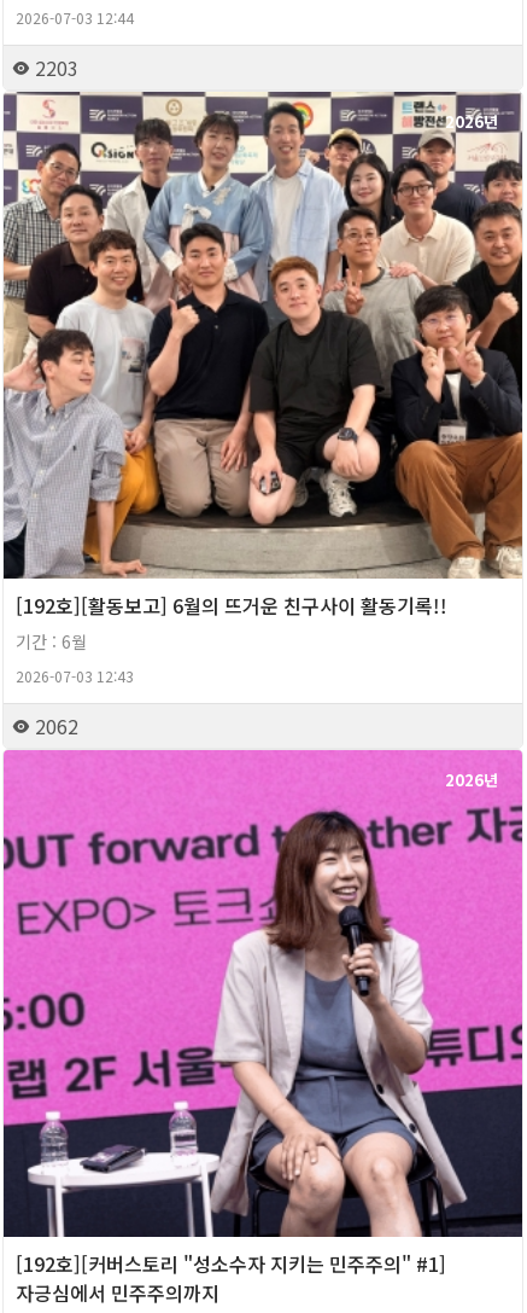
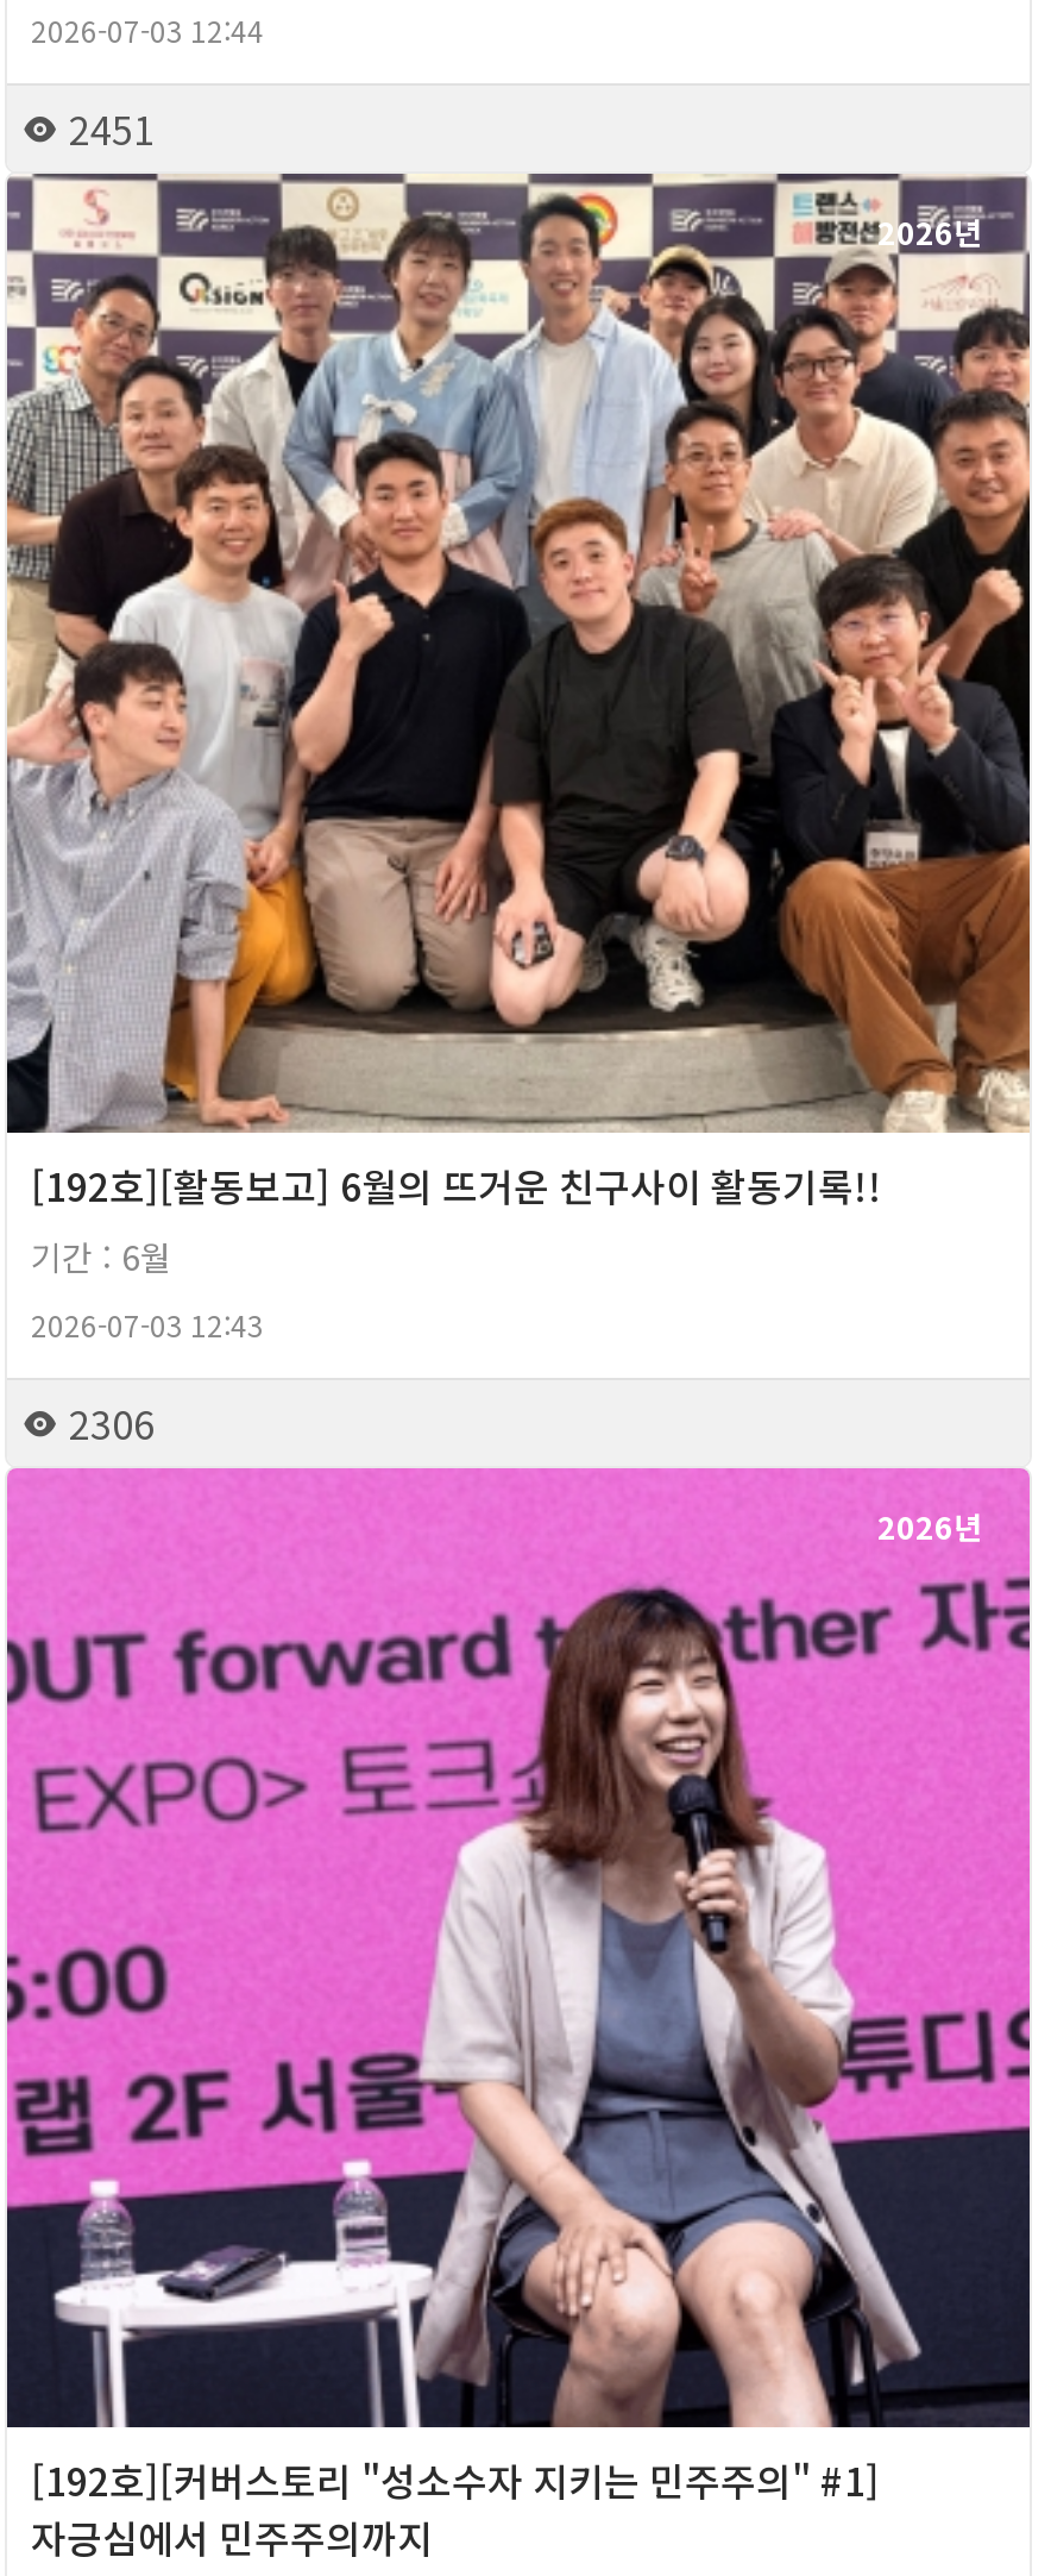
- 2203
+ 2451

- 2062
+ 2306
